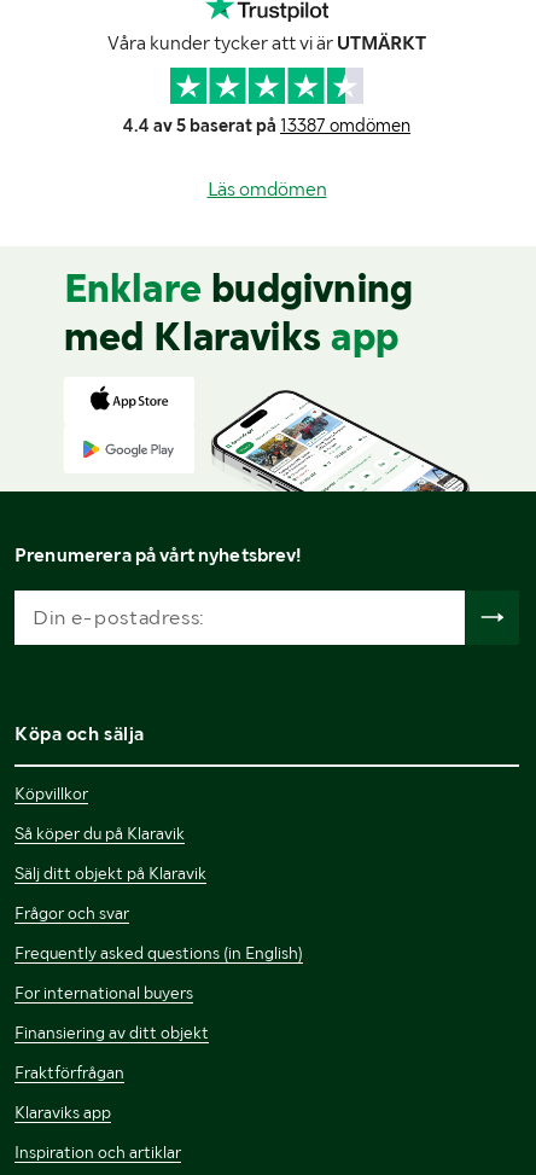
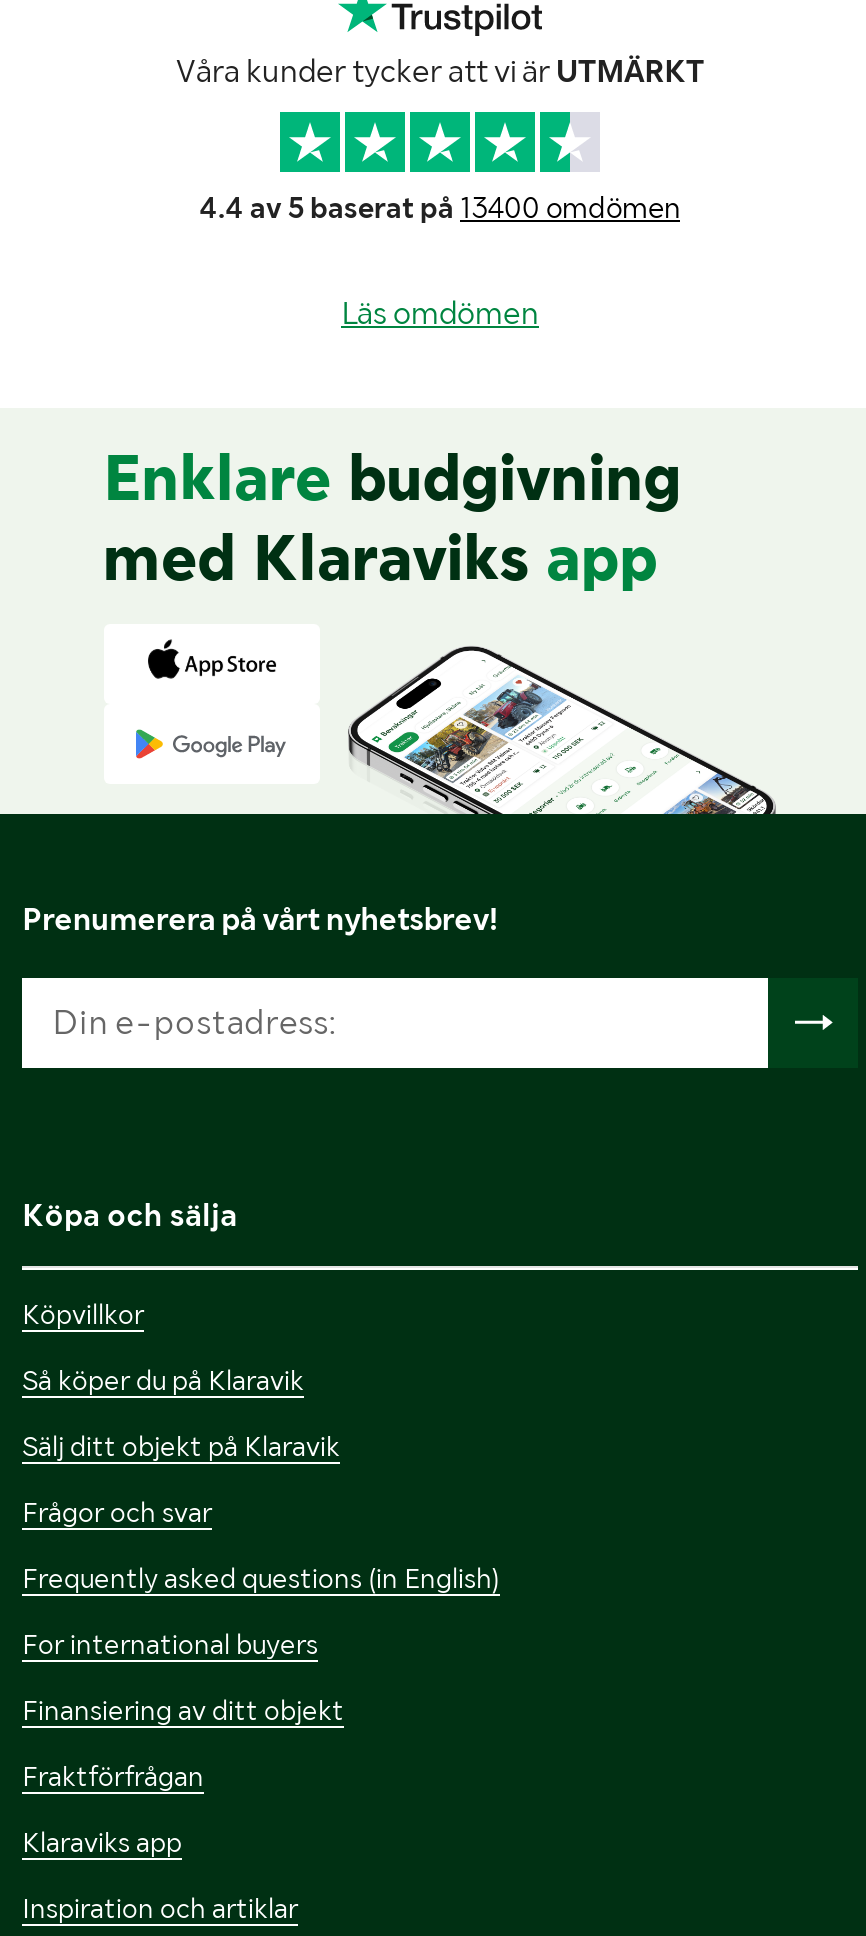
- 4.4 av 5 baserat på 13387 omdömen
+ 4.4 av 5 baserat på 13400 omdömen
